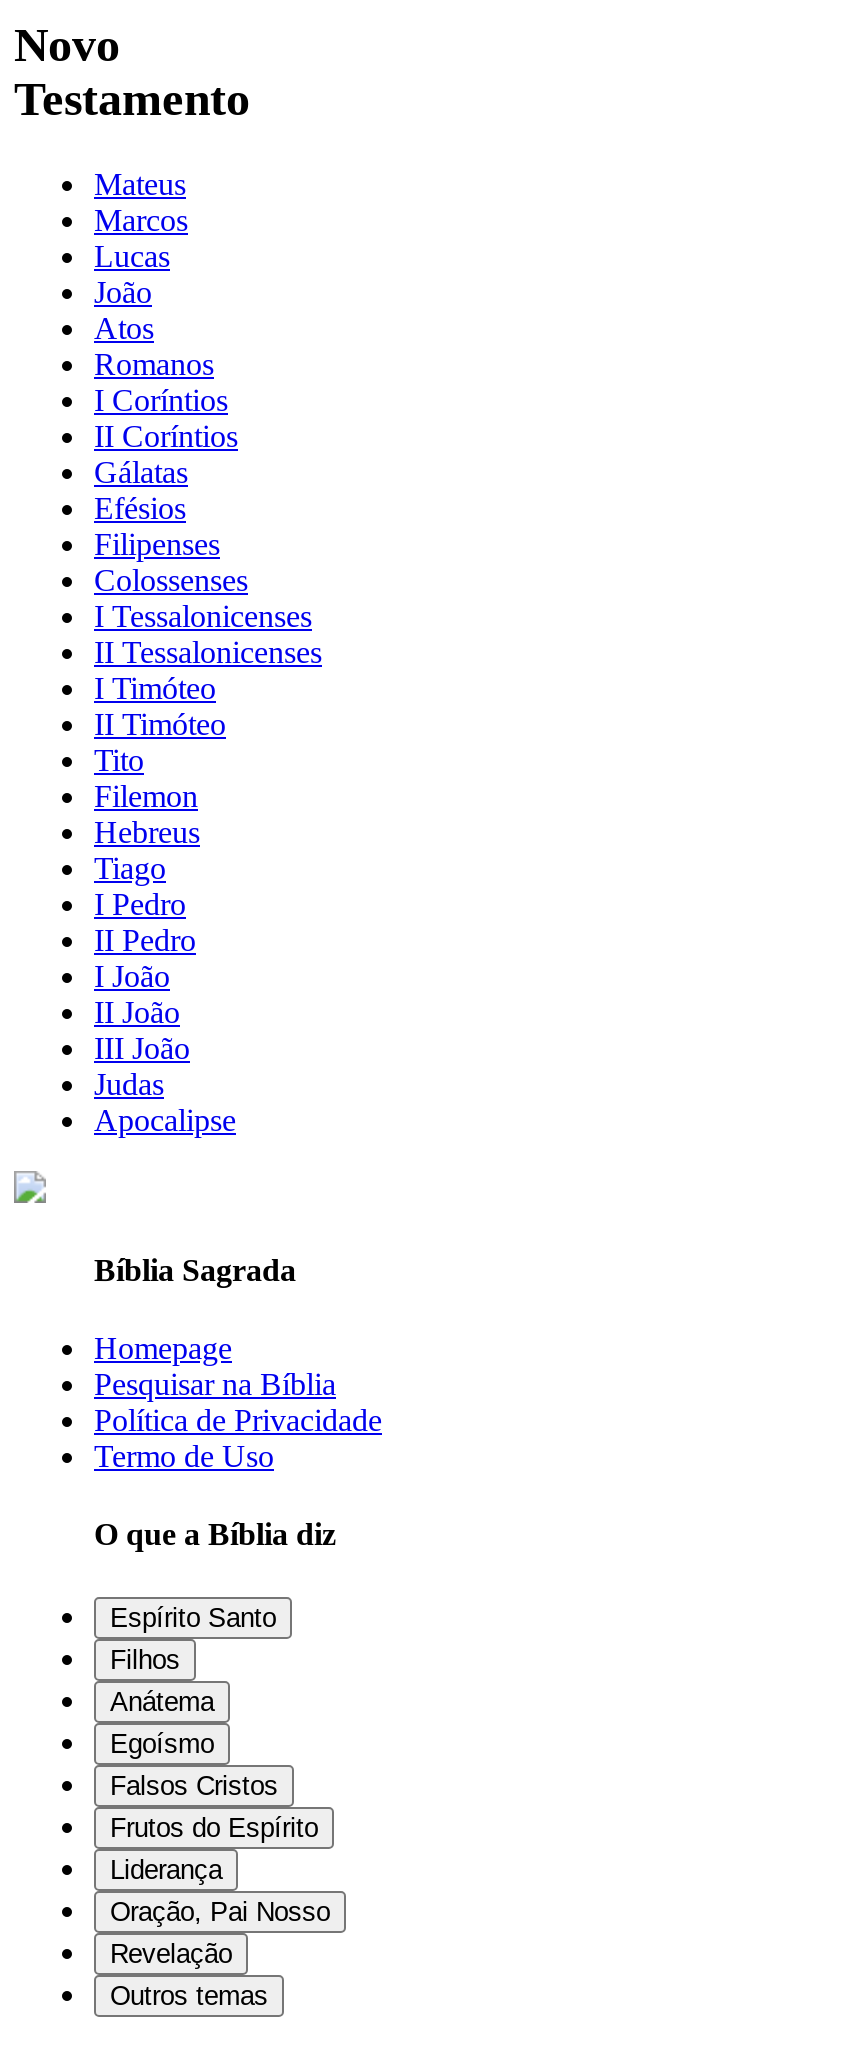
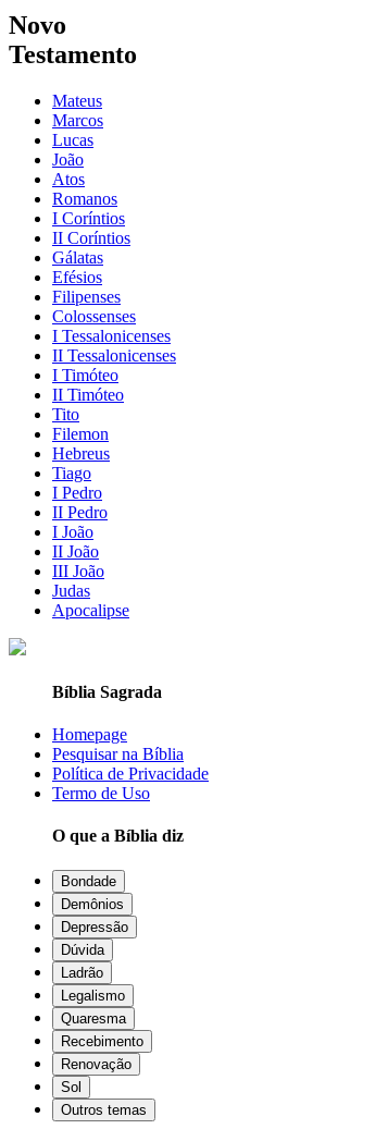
- Espírito Santo
- Filhos
- Anátema
- Egoísmo
- Falsos Cristos
- Frutos do Espírito
- Liderança
- Oração, Pai Nosso
- Revelação
+ Bondade
+ Demônios
+ Depressão
+ Dúvida
+ Ladrão
+ Legalismo
+ Quaresma
+ Recebimento
+ Renovação
+ Sol
